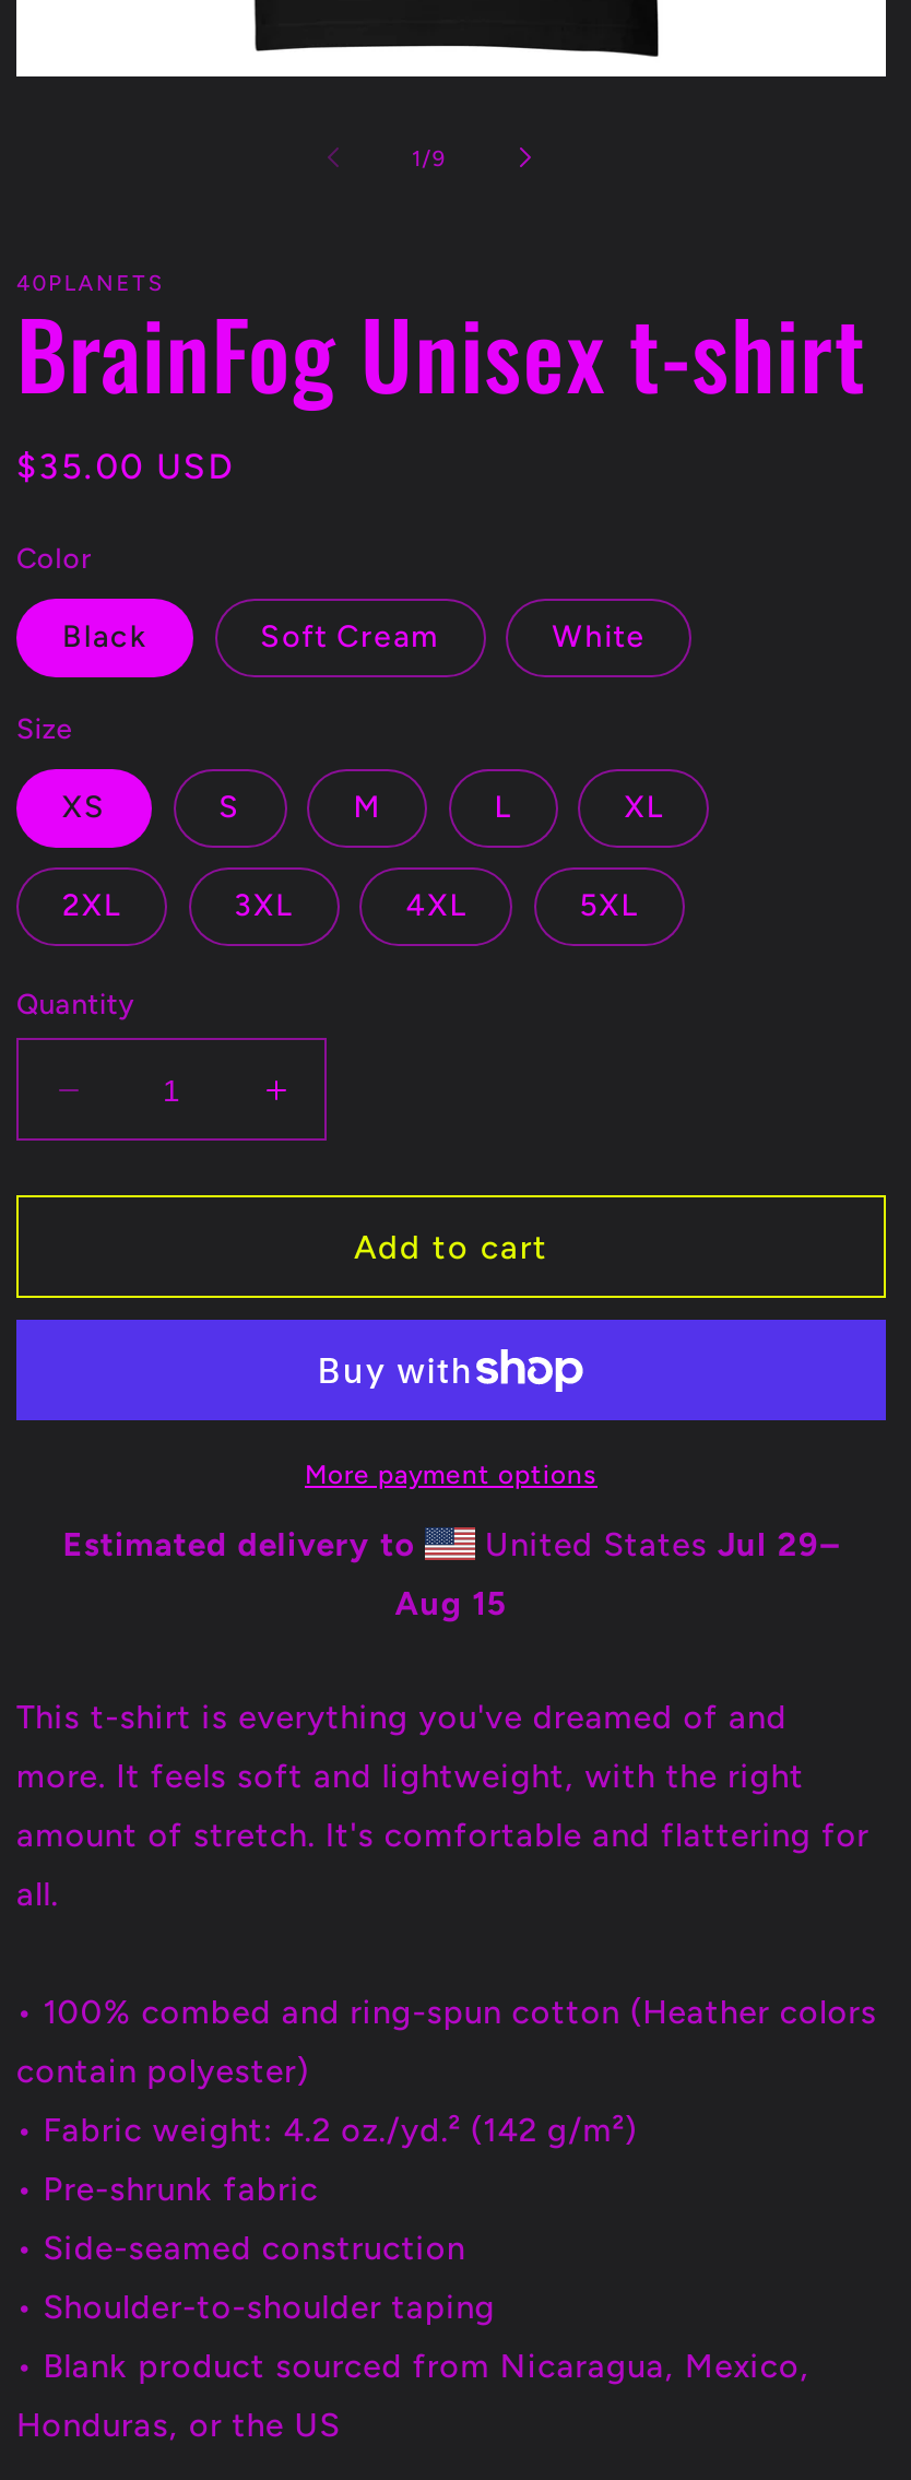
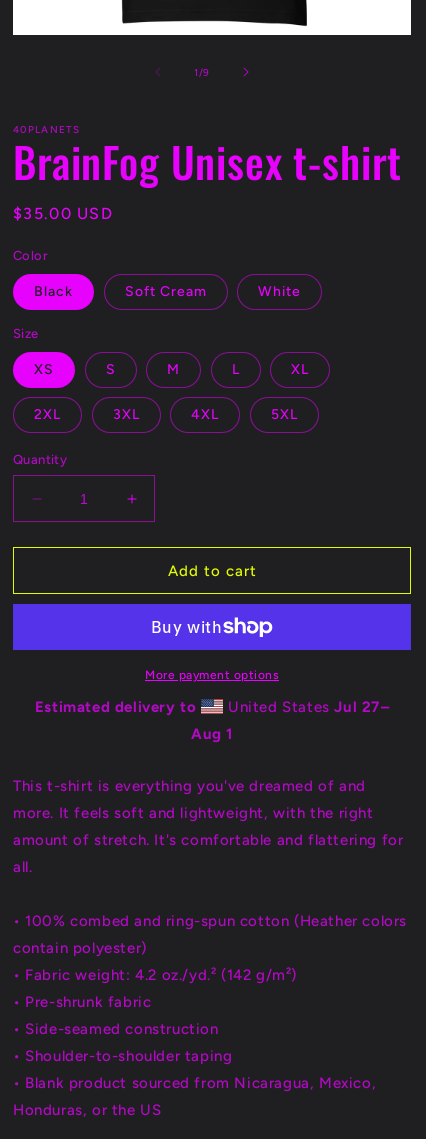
- United States Jul 29–
+ United States Jul 27–

- Aug 15
+ Aug 1
